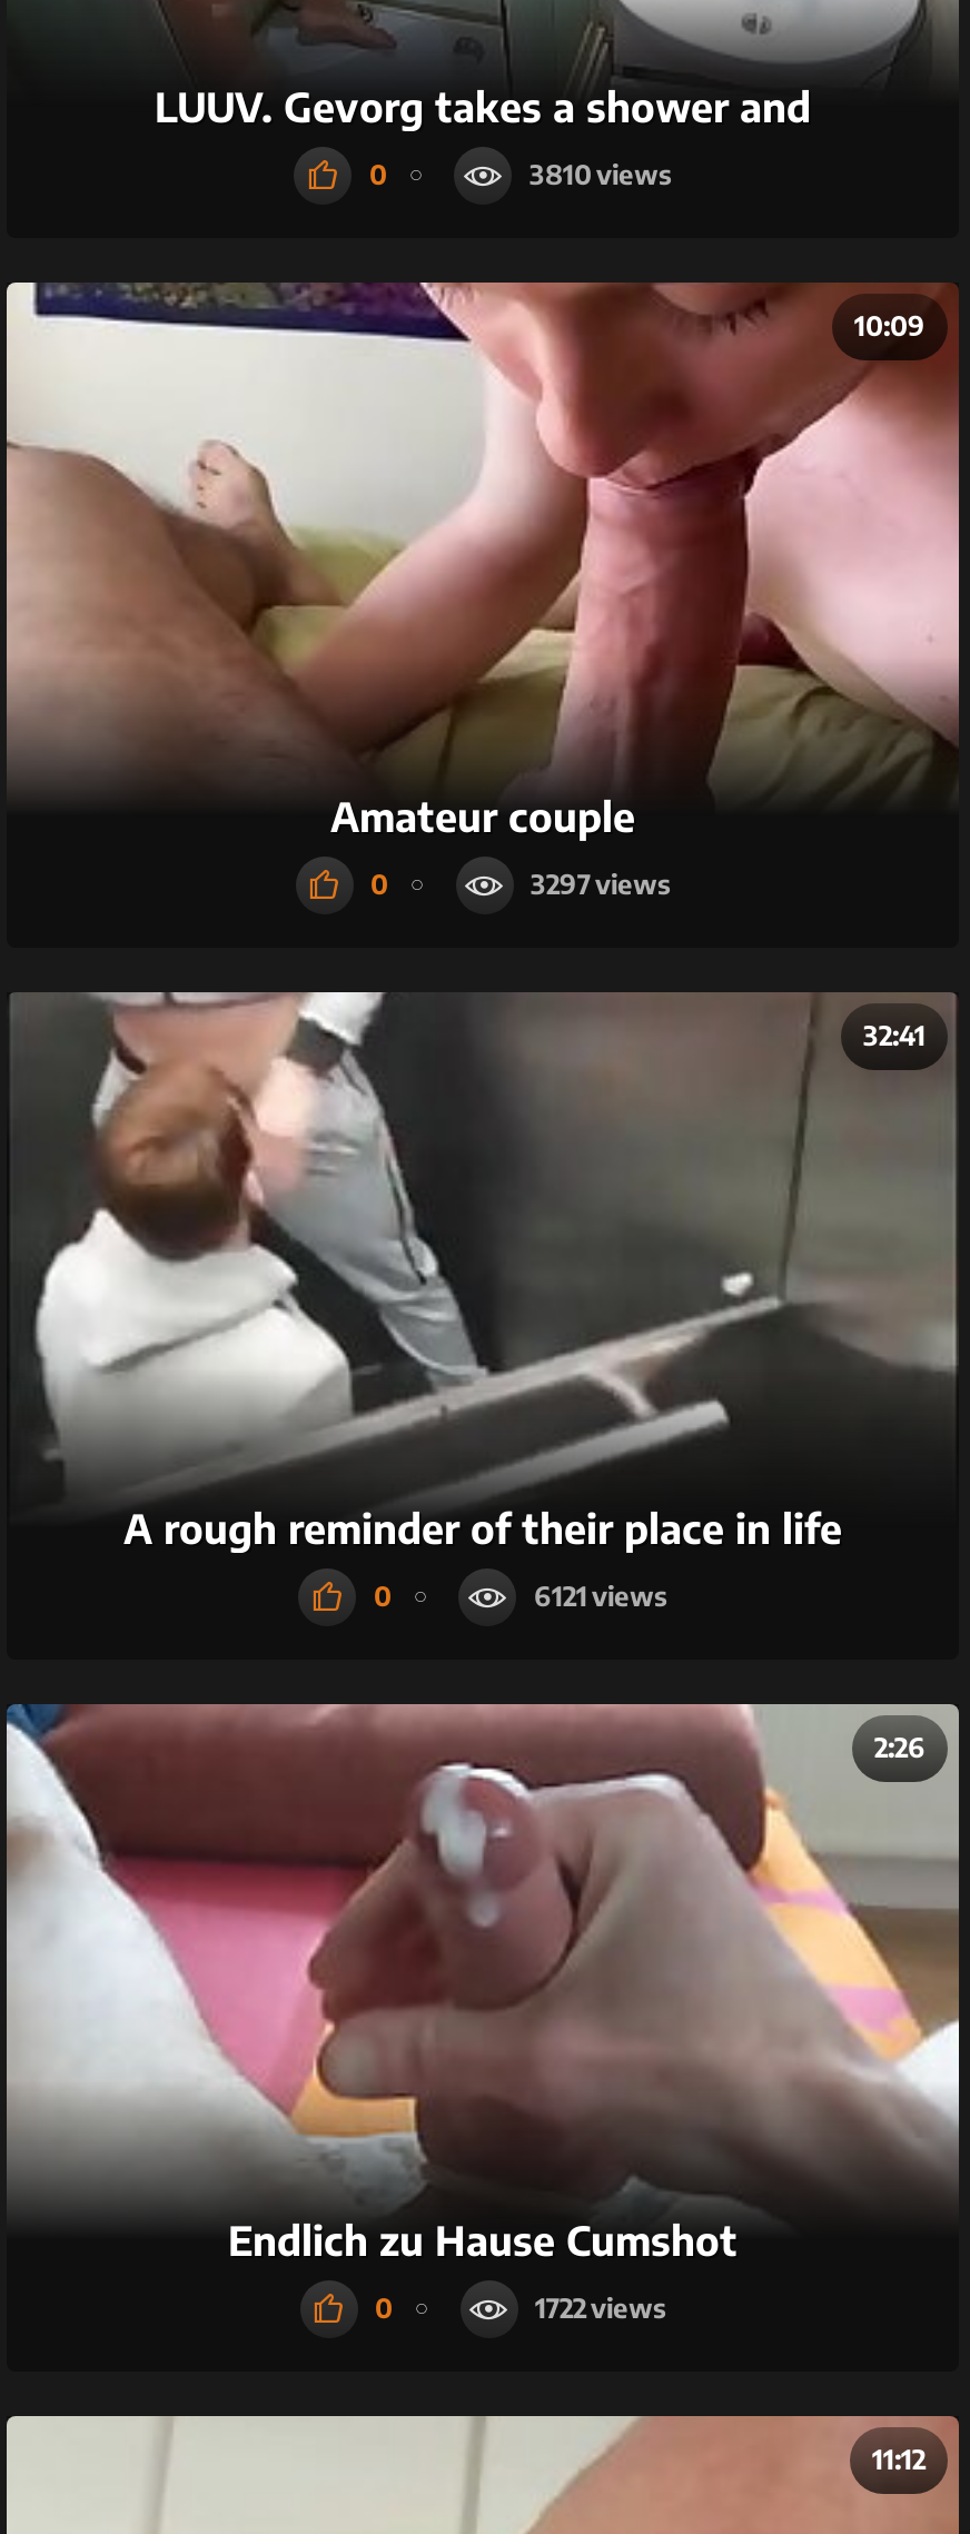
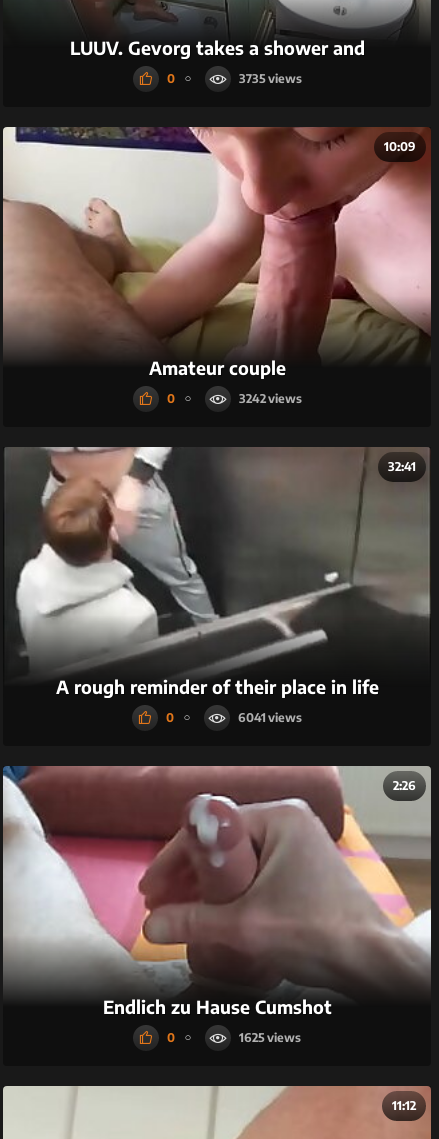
- 3810
+ 3735

- 3297
+ 3242

- 6121
+ 6041

- 1722
+ 1625
